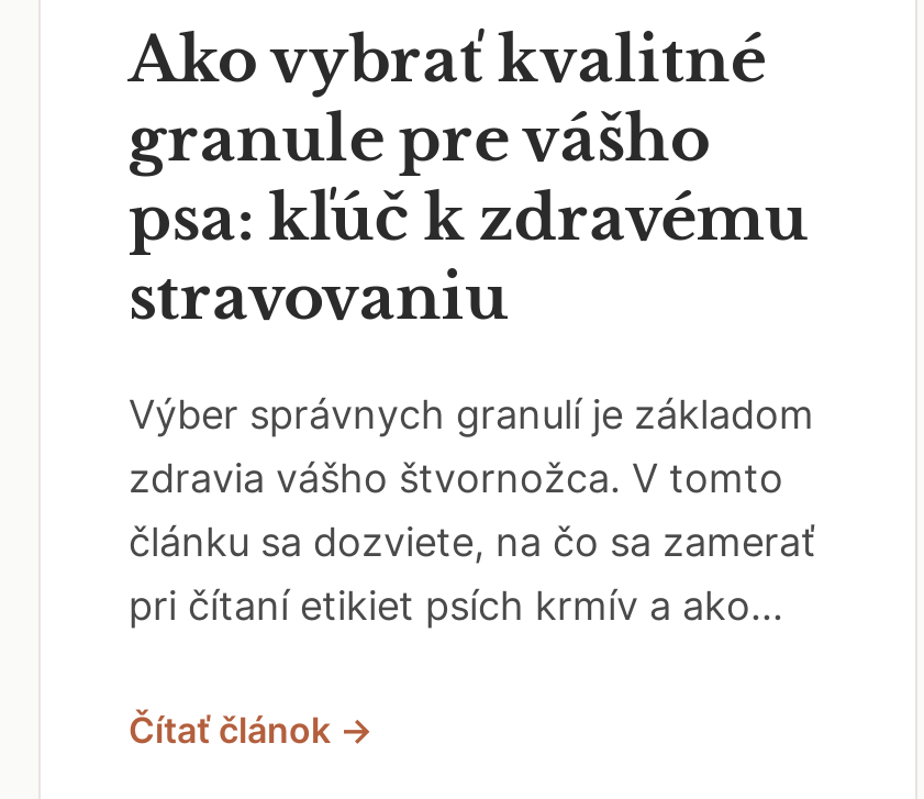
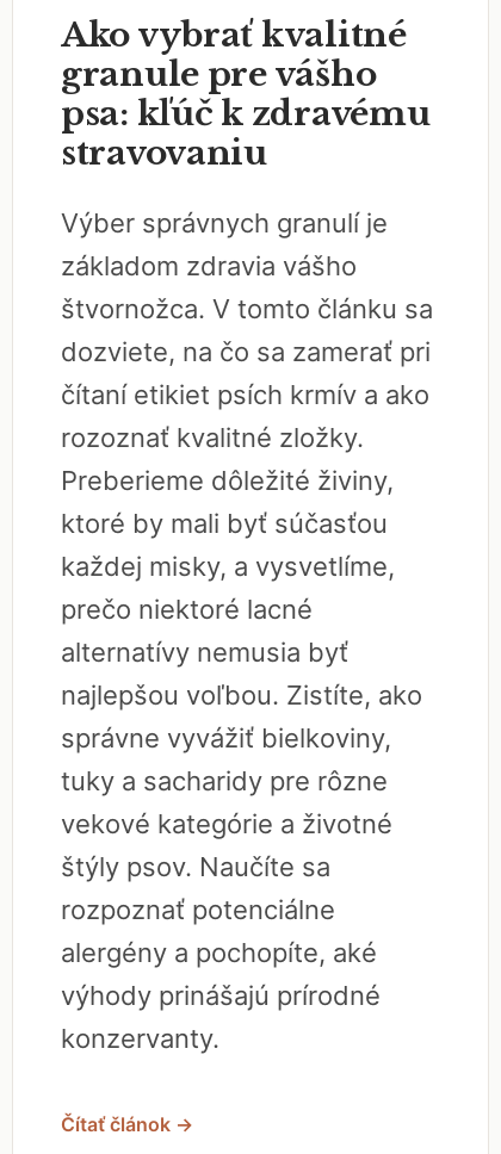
- Výber správnych granulí je základom
- zdravia vášho štvornožca. V tomto
- článku sa dozviete, na čo sa zamerať
- pri čítaní etikiet psích krmív a ako...
+ Výber správnych granulí je
+ základom zdravia vášho
+ štvornožca. V tomto článku sa
+ dozviete, na čo sa zamerať pri
+ čítaní etikiet psích krmív a ako
+ rozoznať kvalitné zložky.
+ Preberieme dôležité živiny,
+ ktoré by mali byť súčasťou
+ každej misky, a vysvetlíme,
+ prečo niektoré lacné
+ alternatívy nemusia byť
+ najlepšou voľbou. Zistíte, ako
+ správne vyvážiť bielkoviny,
+ tuky a sacharidy pre rôzne
+ vekové kategórie a životné
+ štýly psov. Naučíte sa
+ rozpoznať potenciálne
+ alergény a pochopíte, aké
+ výhody prinášajú prírodné
+ konzervanty.
